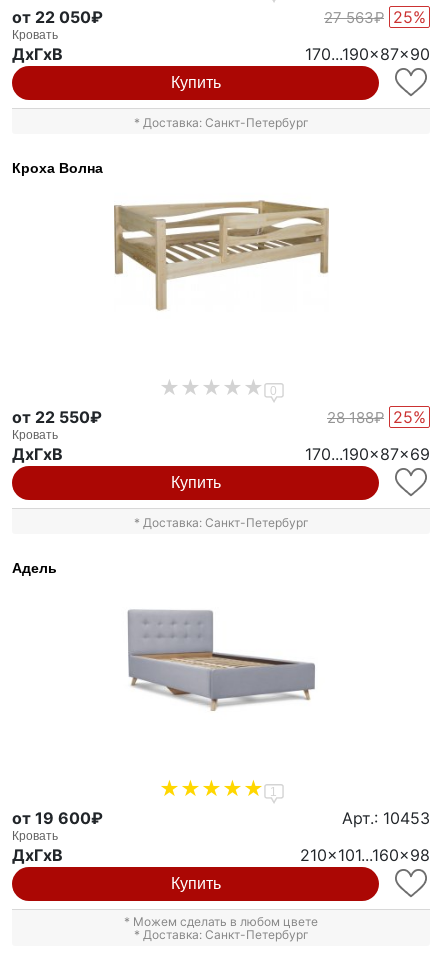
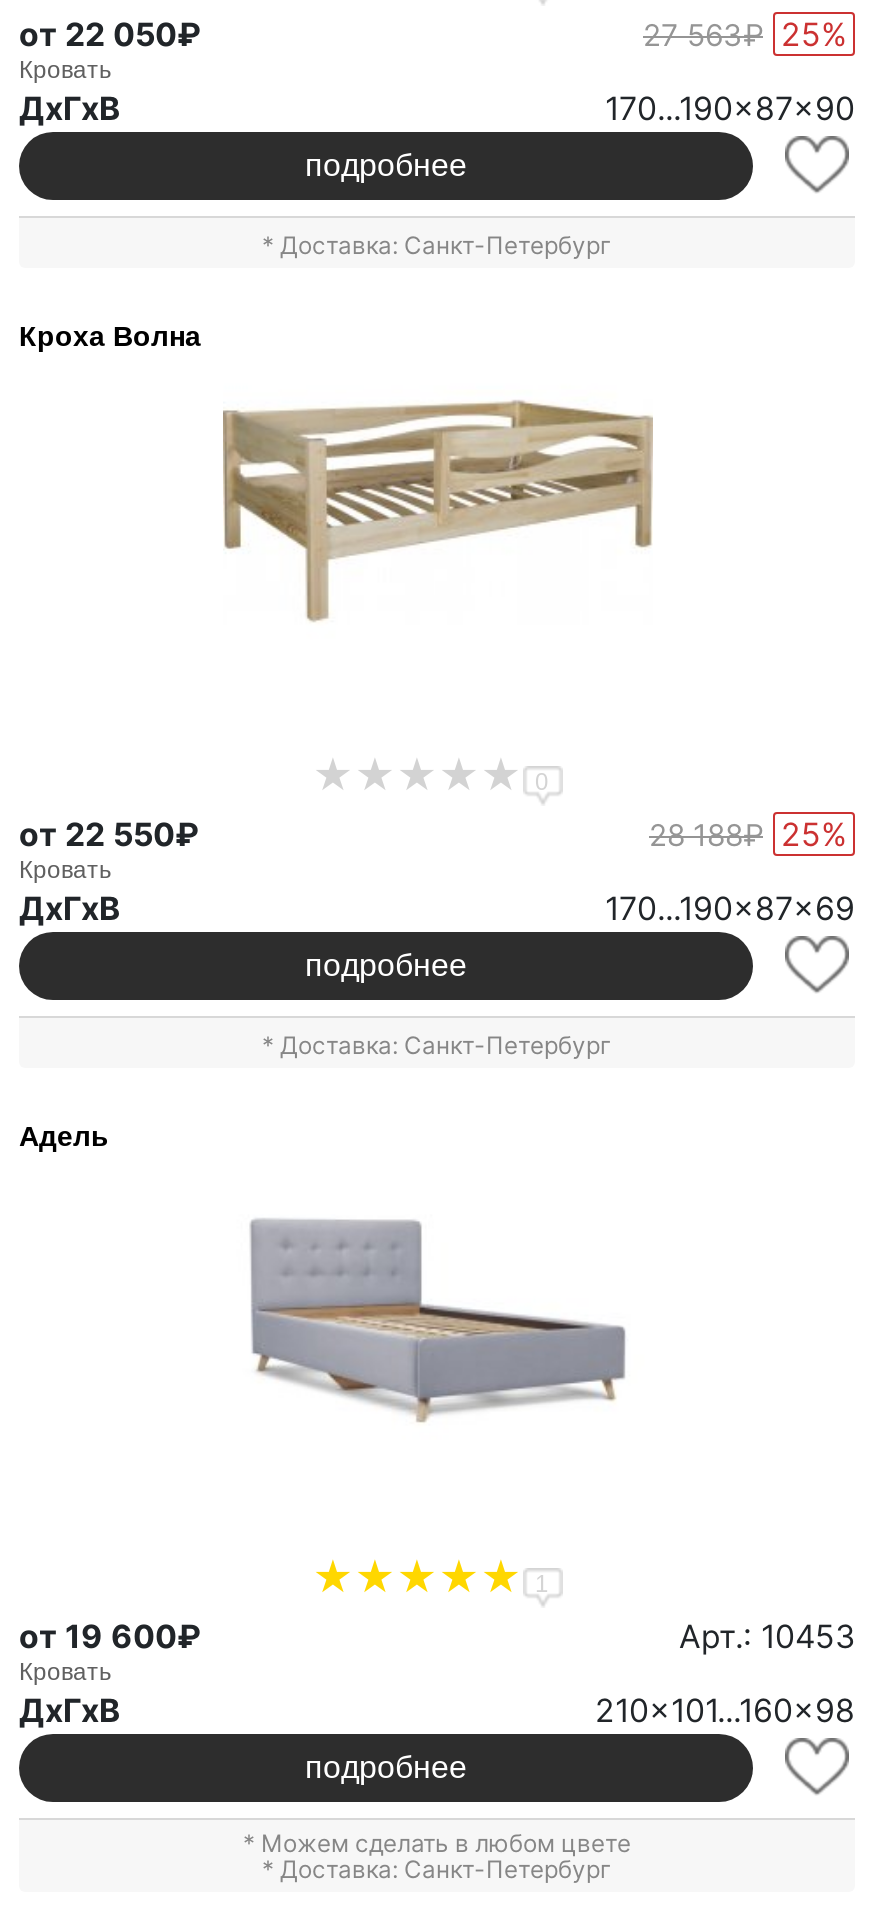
- Купить
+ подробнее

- Купить
+ подробнее

- Купить
+ подробнее
